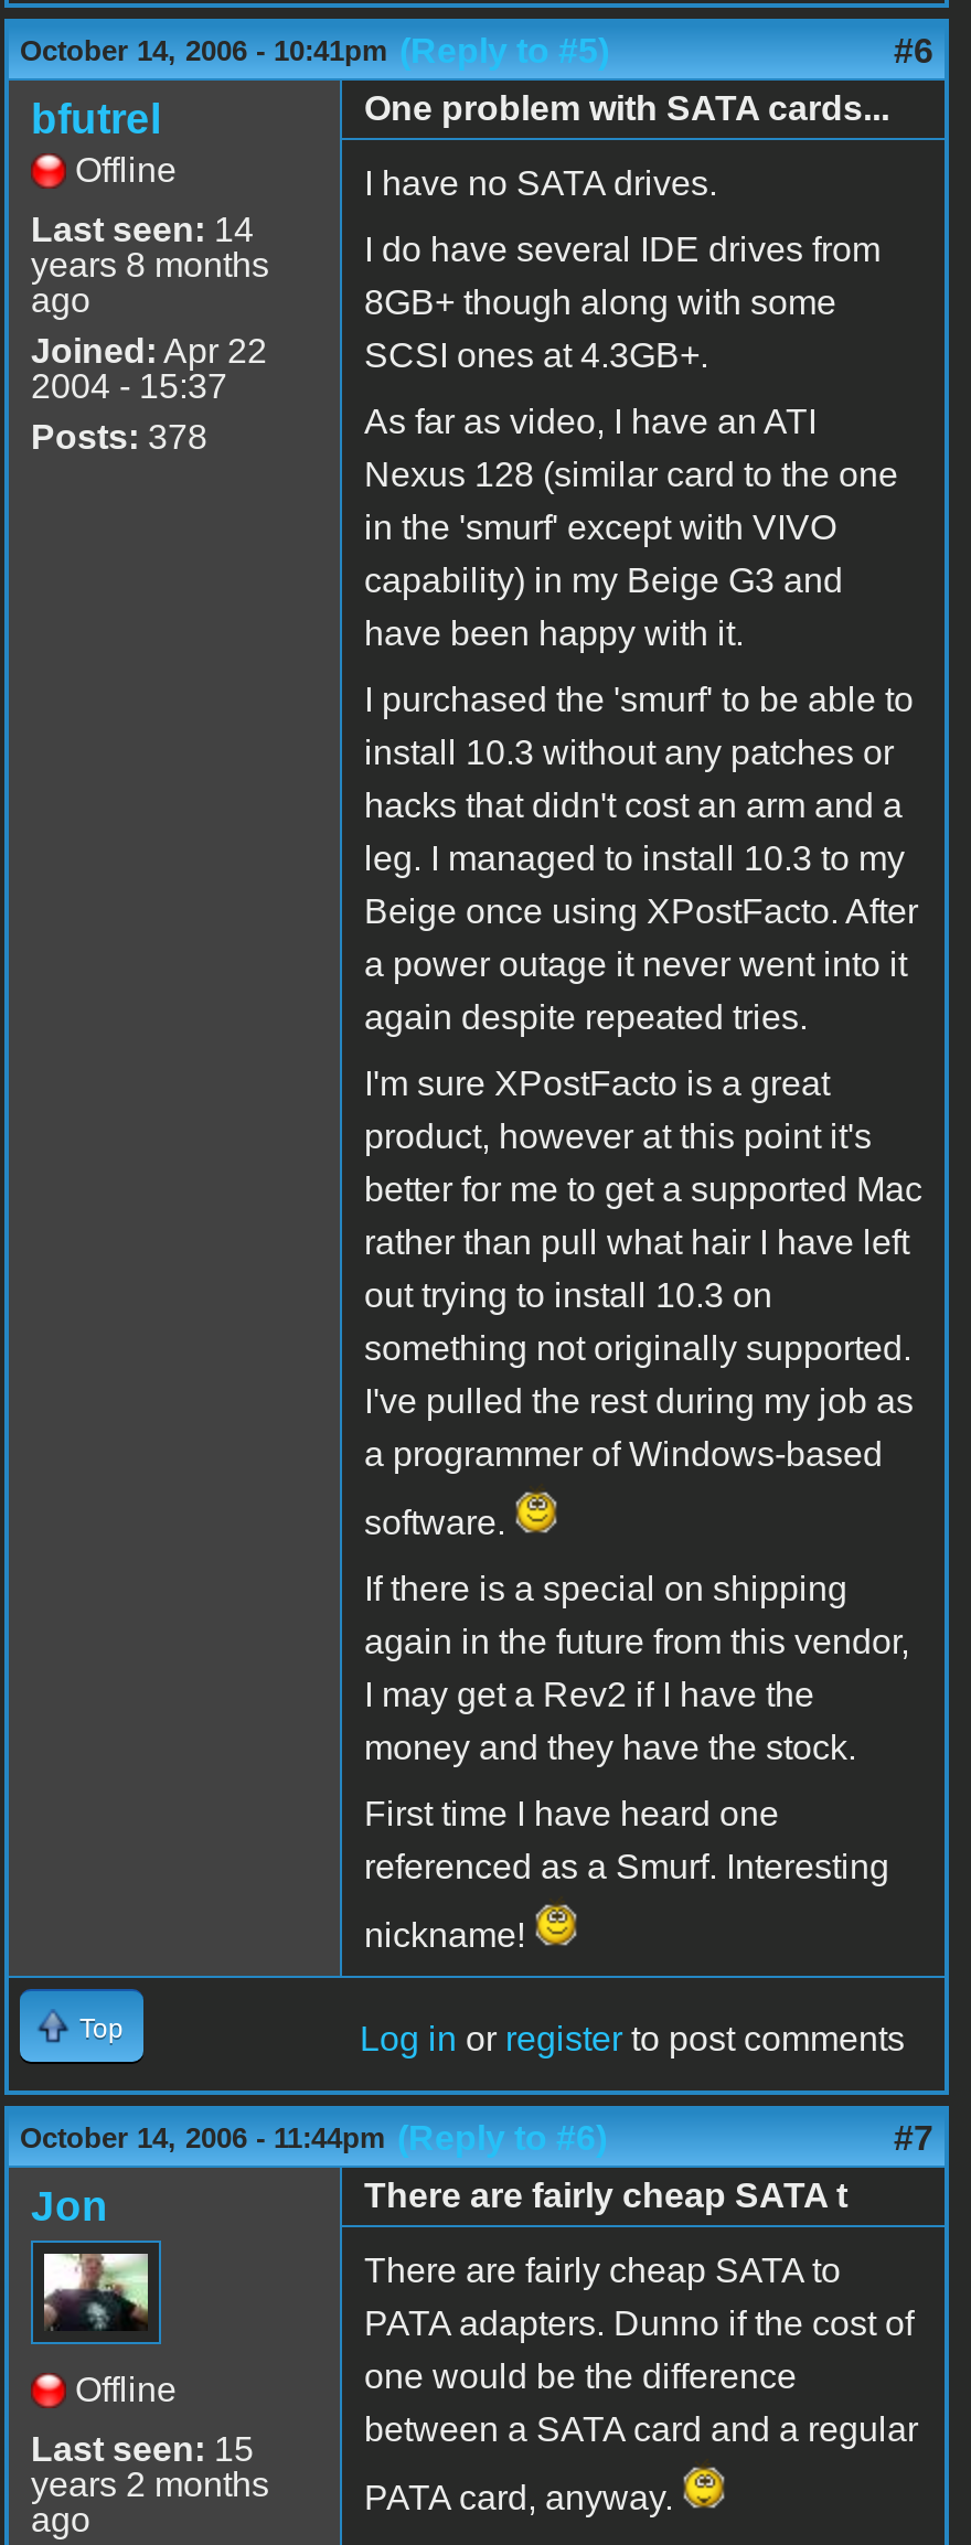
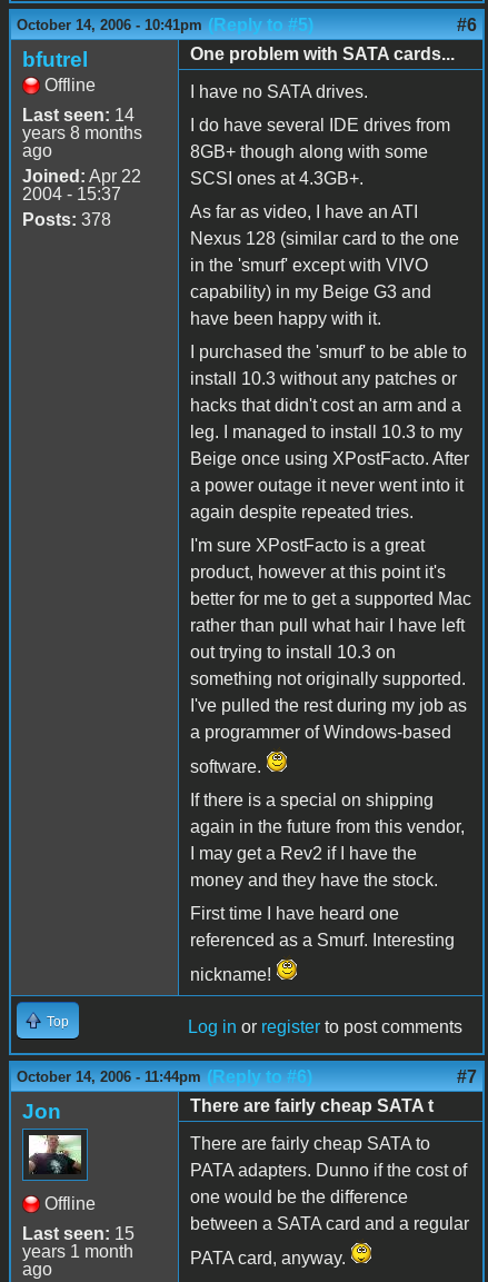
- years 2 months
+ years 1 month
